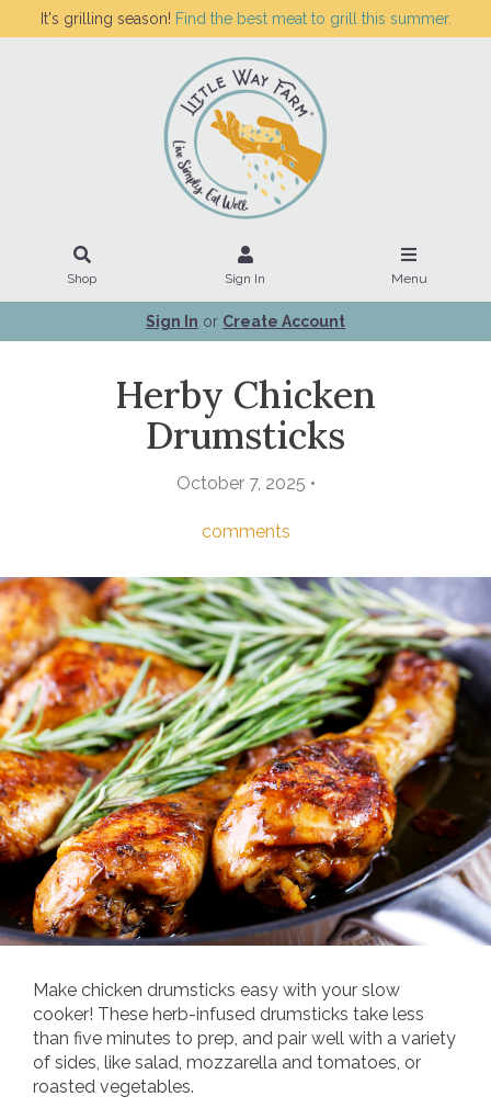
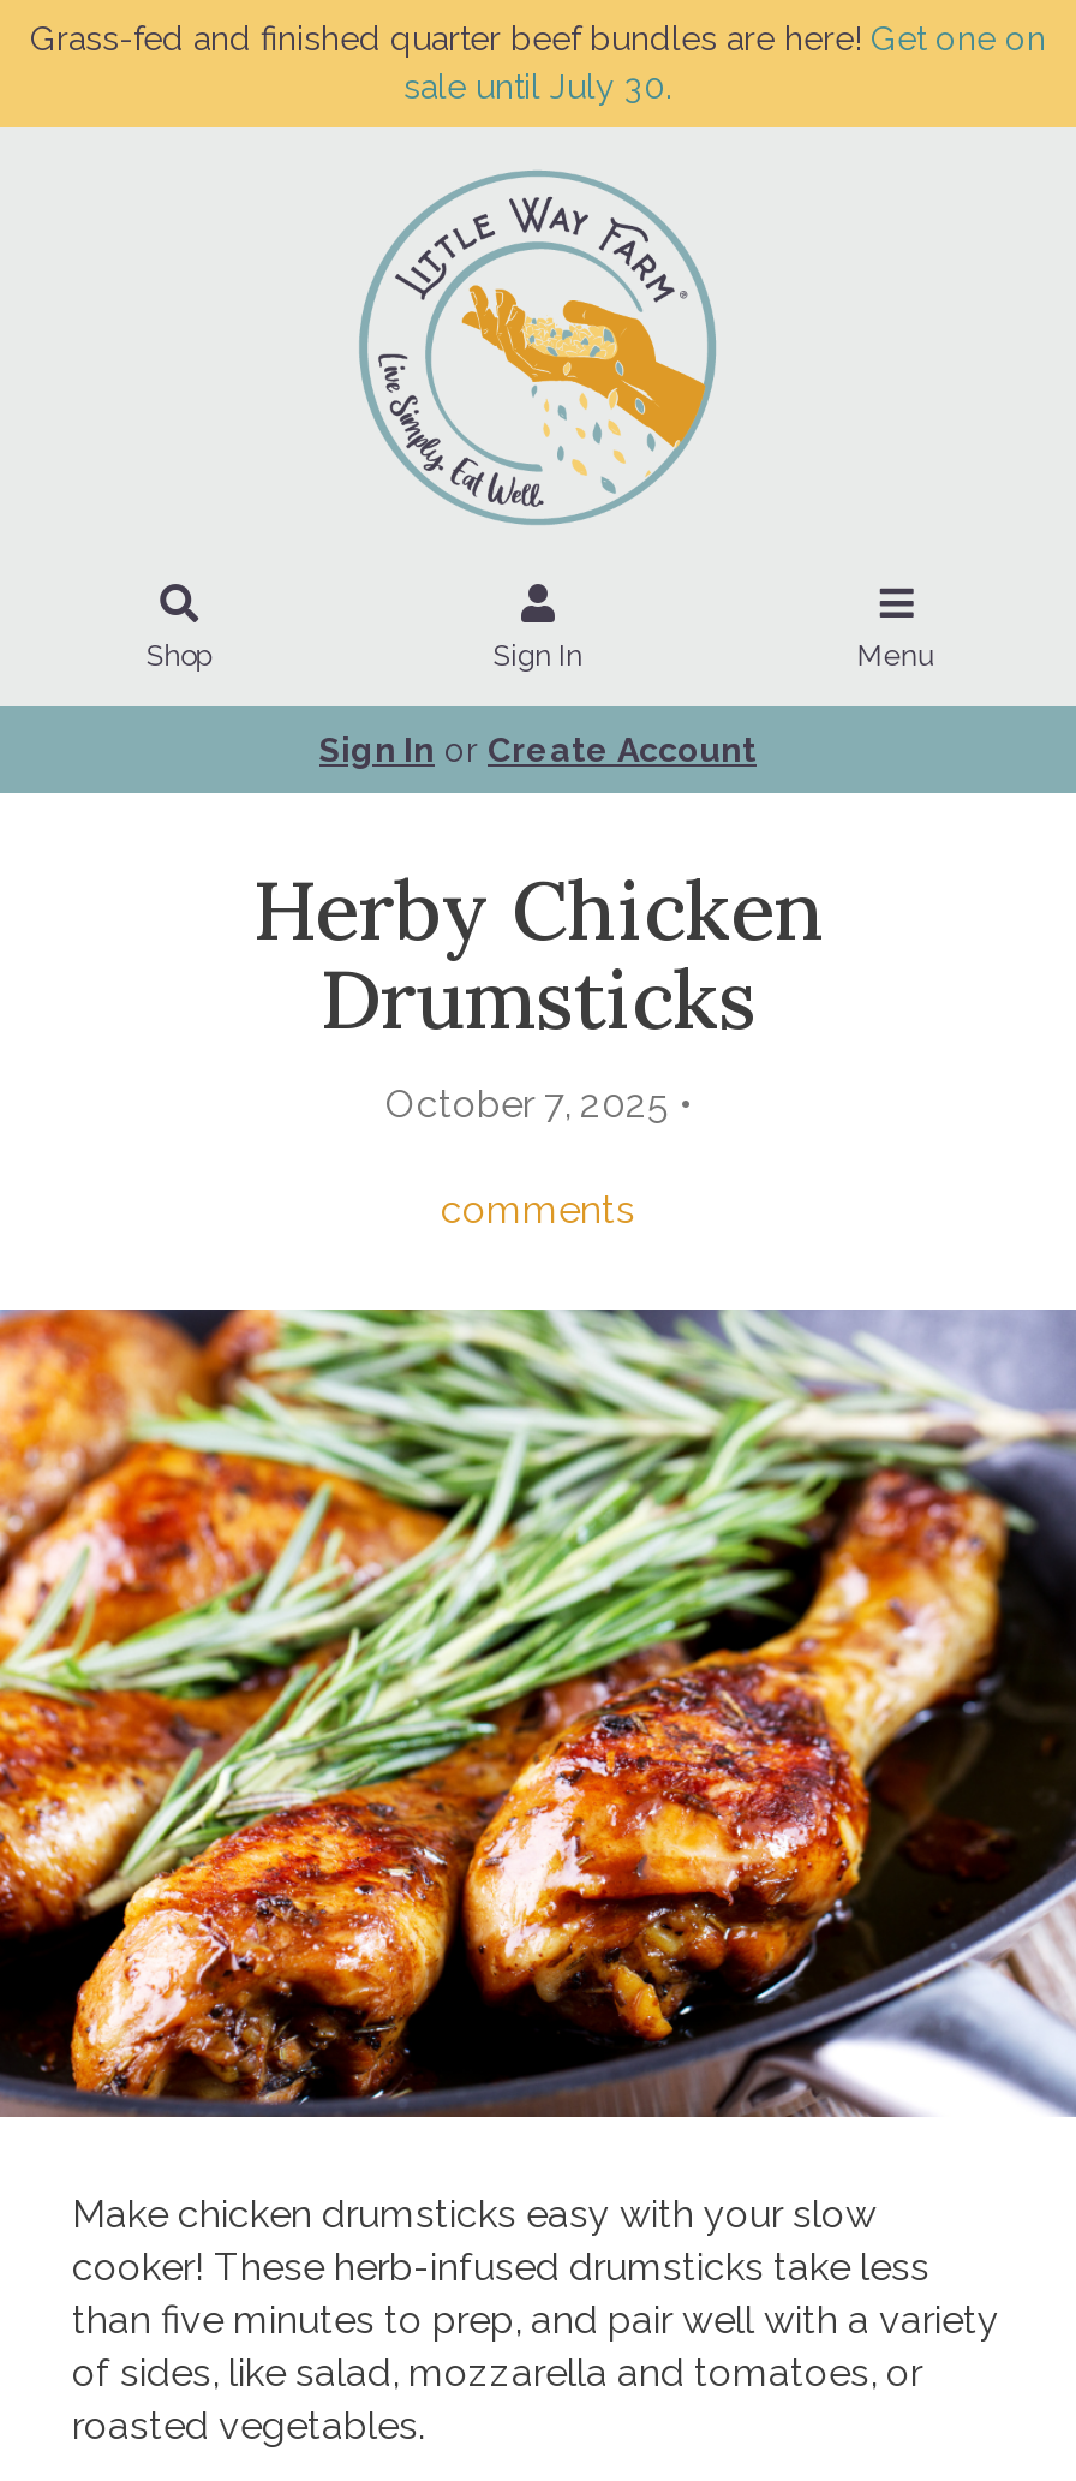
- It's grilling season! Find the best meat to grill this summer.
+ Grass-fed and finished quarter beef bundles are here! Get one on
+ sale until July 30.
